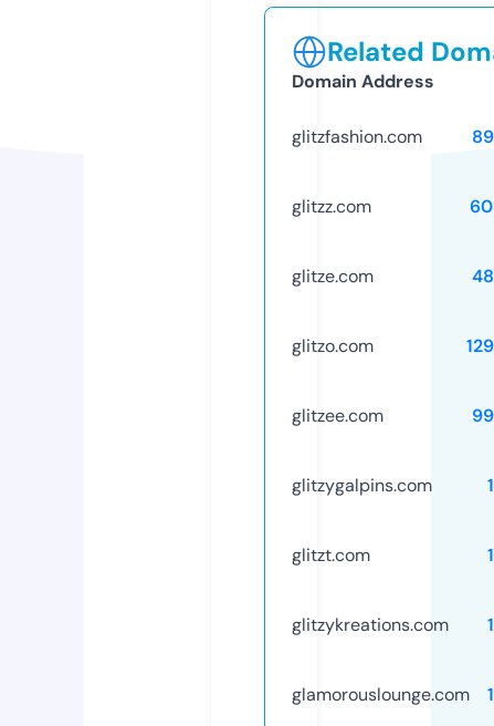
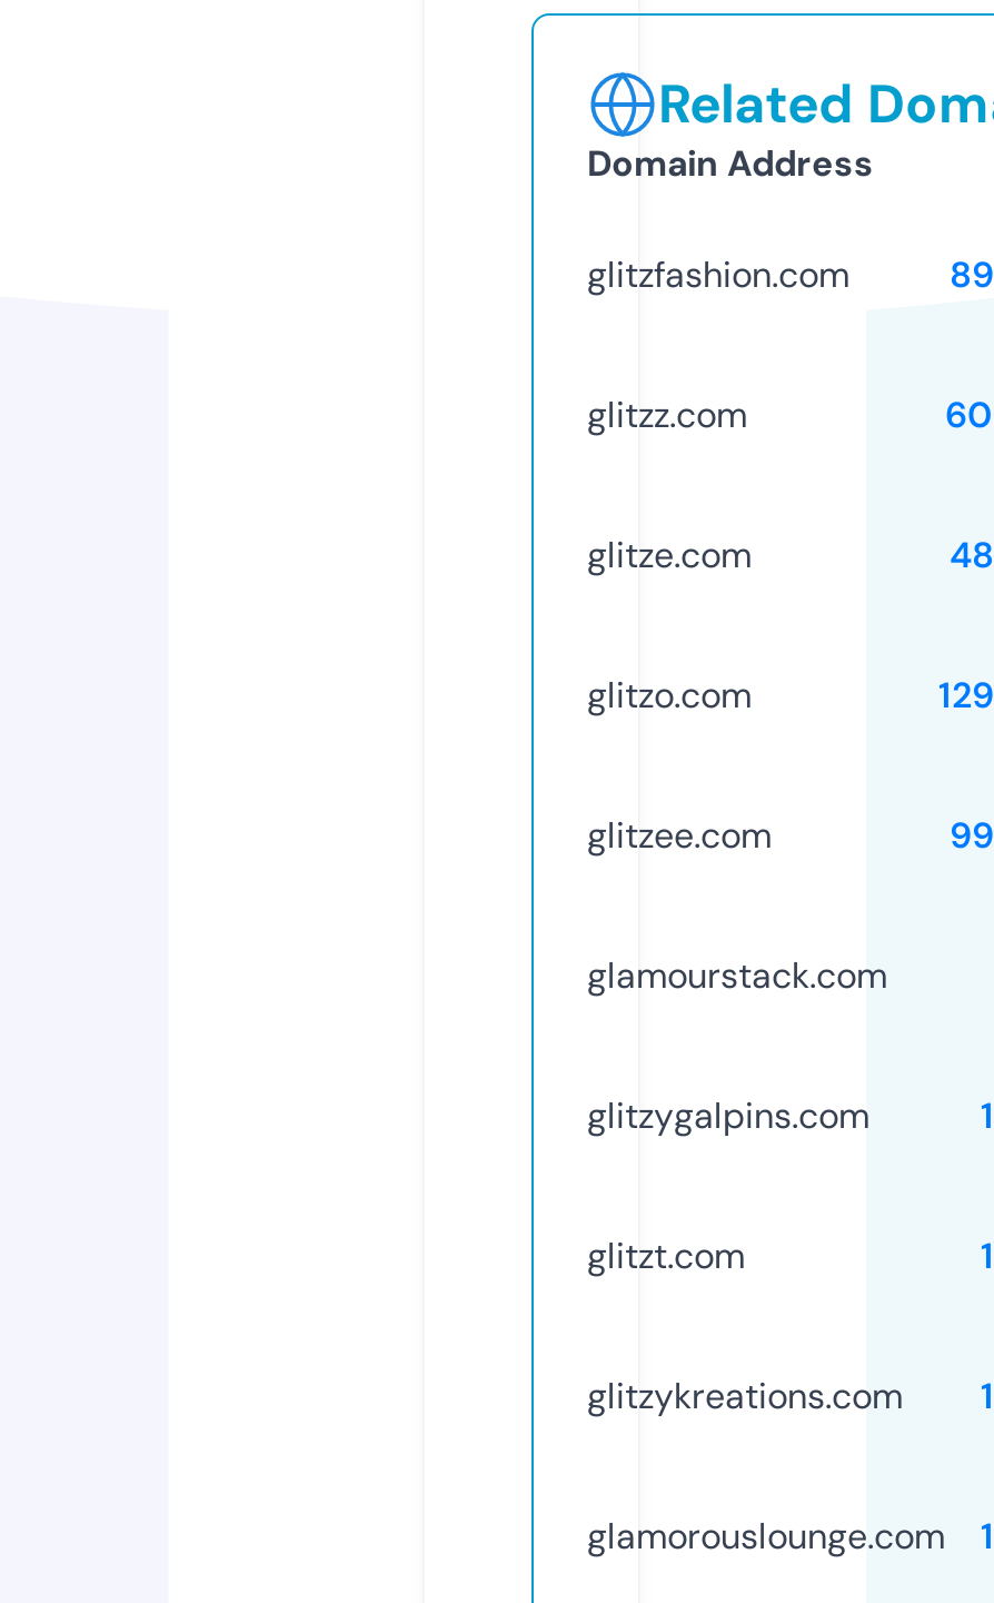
+ glamourstack.com
